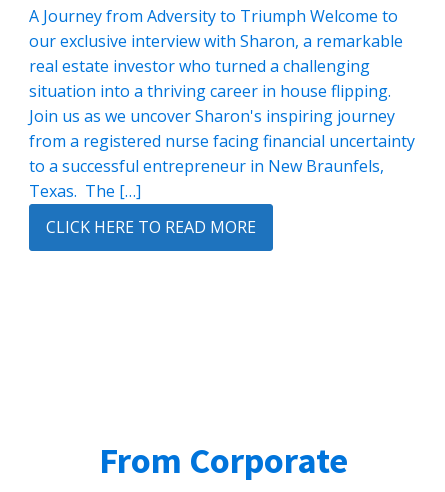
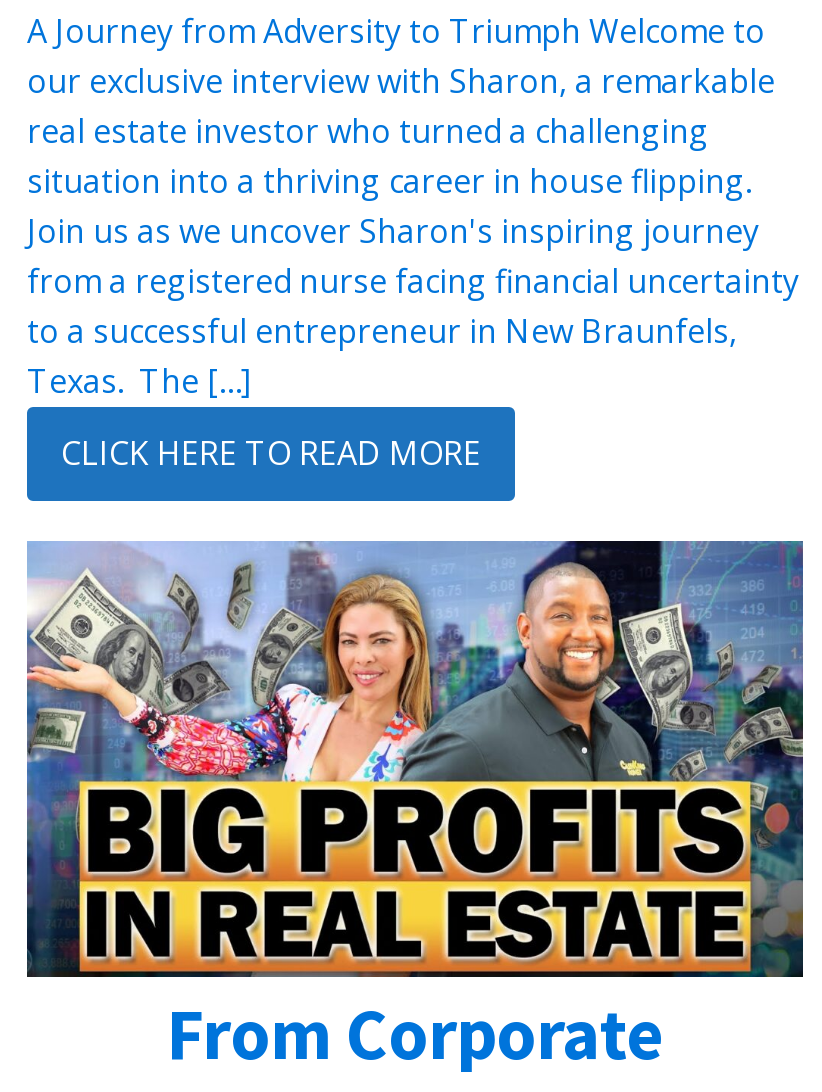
+ [image]
